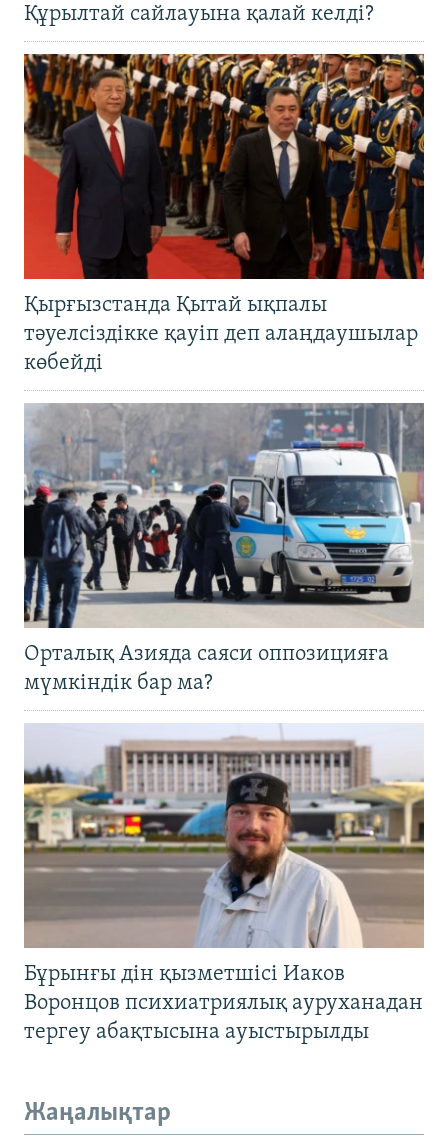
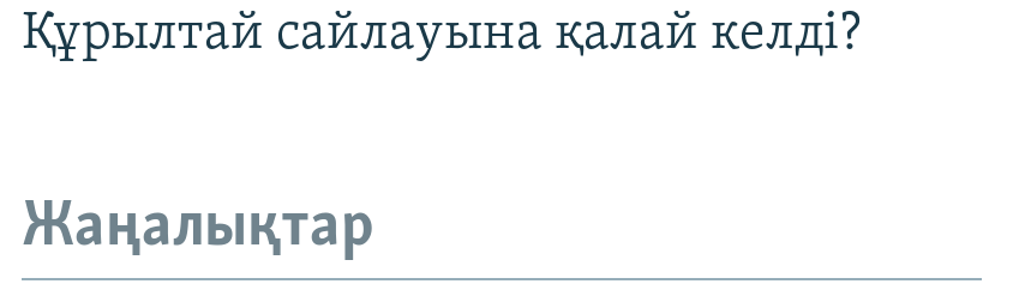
- [image]
- Қырғызстанда Қытай ықпалы
- тәуелсіздікке қауіп деп алаңдаушылар
- көбейді

- [image]
- Орталық Азияда саяси оппозицияға
- мүмкіндік бар ма?

- [image]
- Бұрынғы дін қызметшісі Иаков
- Воронцов психиатриялық ауруханадан
- тергеу абақтысына ауыстырылды
